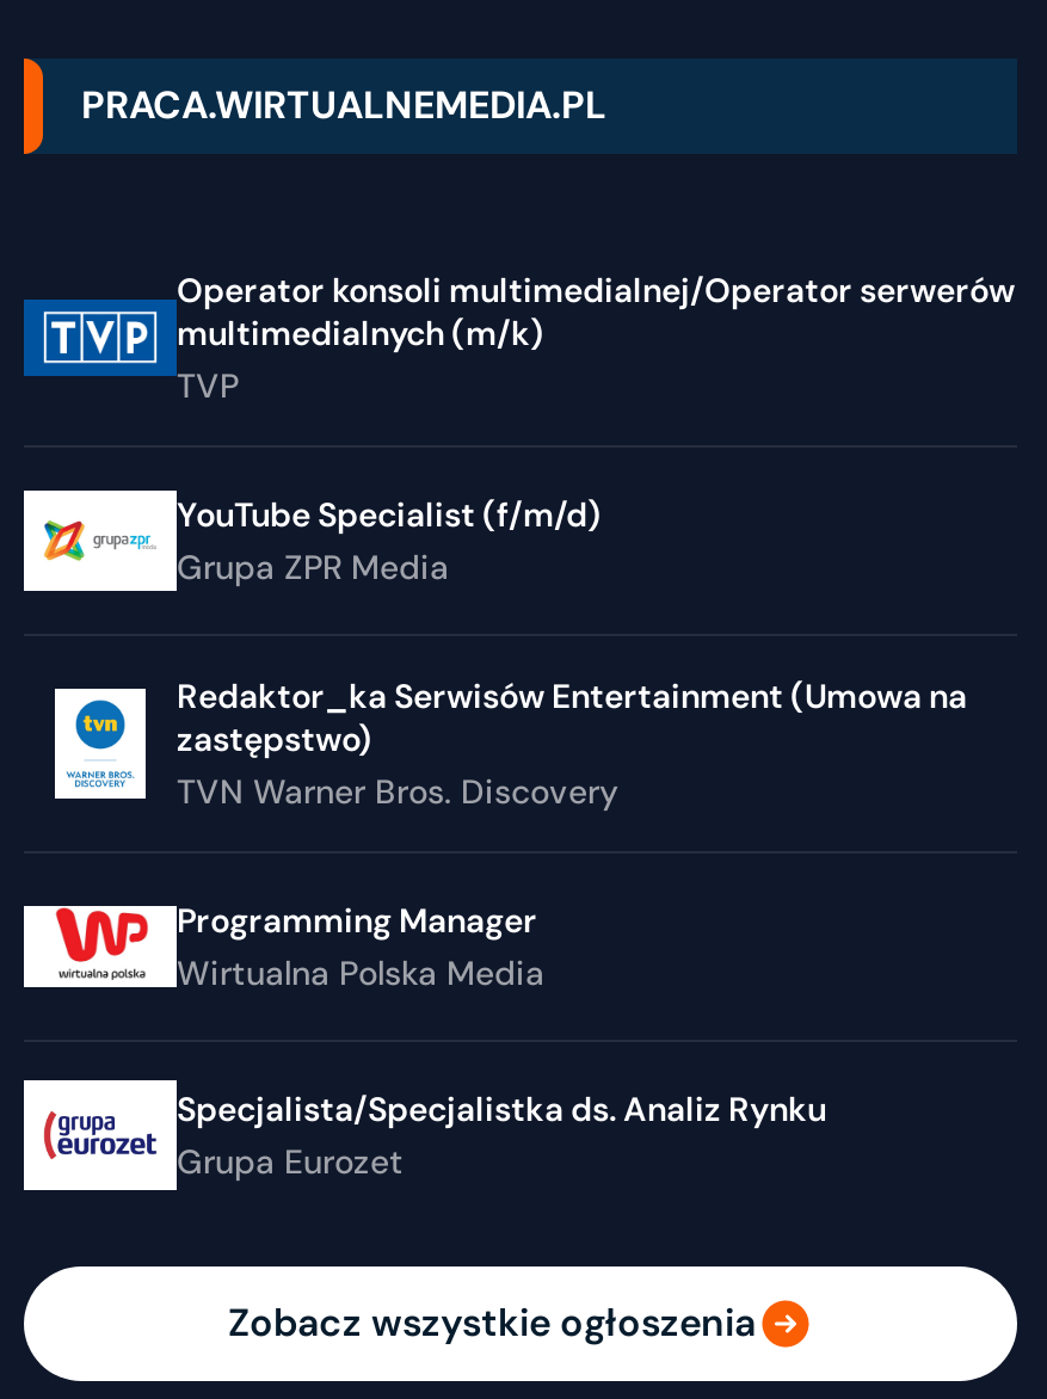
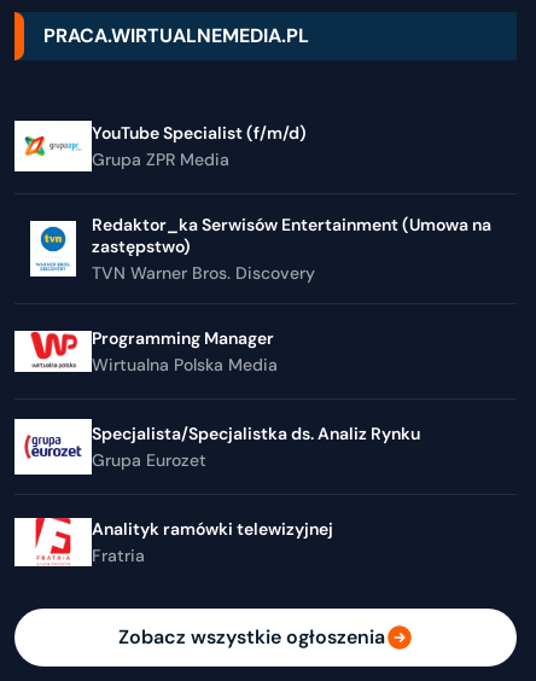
- [image]
- Operator konsoli multimedialnej/Operator serwerów
- multimedialnych (m/k)
- TVP

moved up: YouTube Specialist (f/m/d) | Grupa ZPR Media | Redaktor_ka Serwisów Entertainment (Umowa na | ... | Specjalista/Specjalistka ds. Analiz Rynku | Grupa Eurozet

+ [image]
+ Analityk ramówki telewizyjnej
+ Fratria
